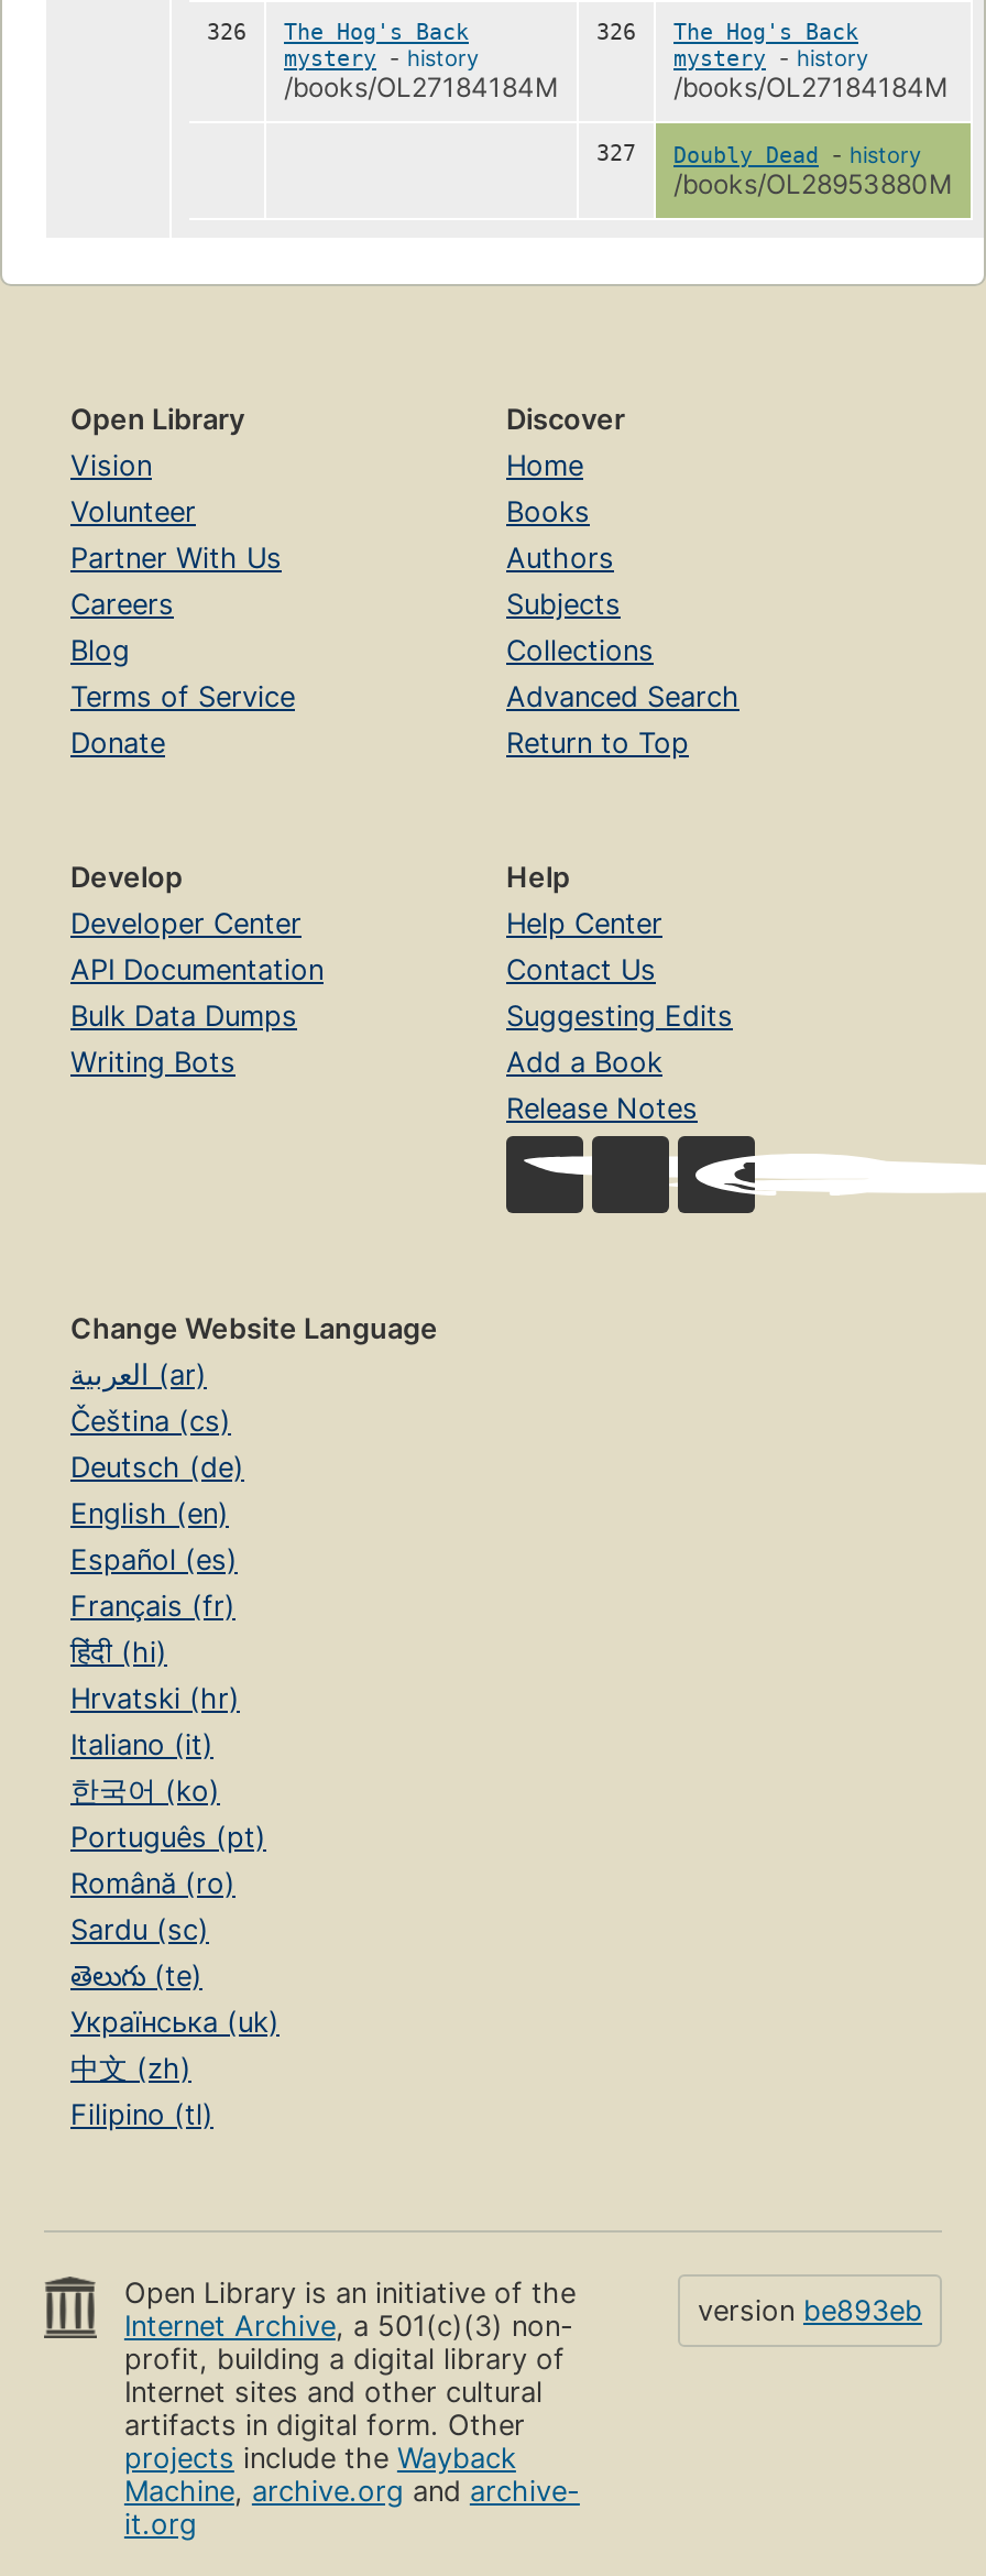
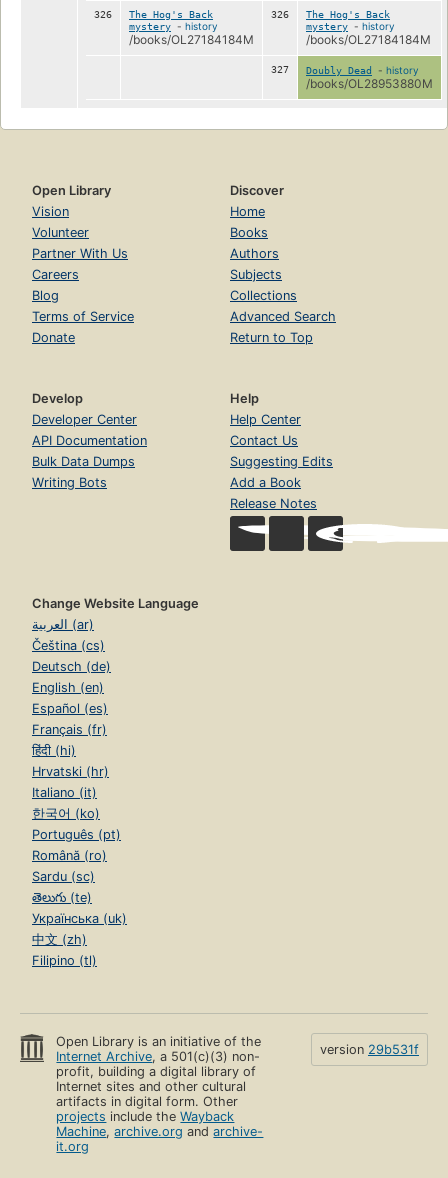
- version be893eb
+ version 29b531f
